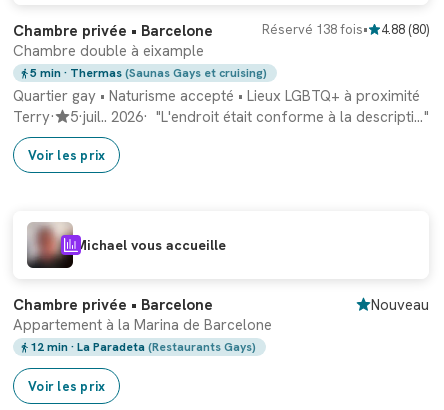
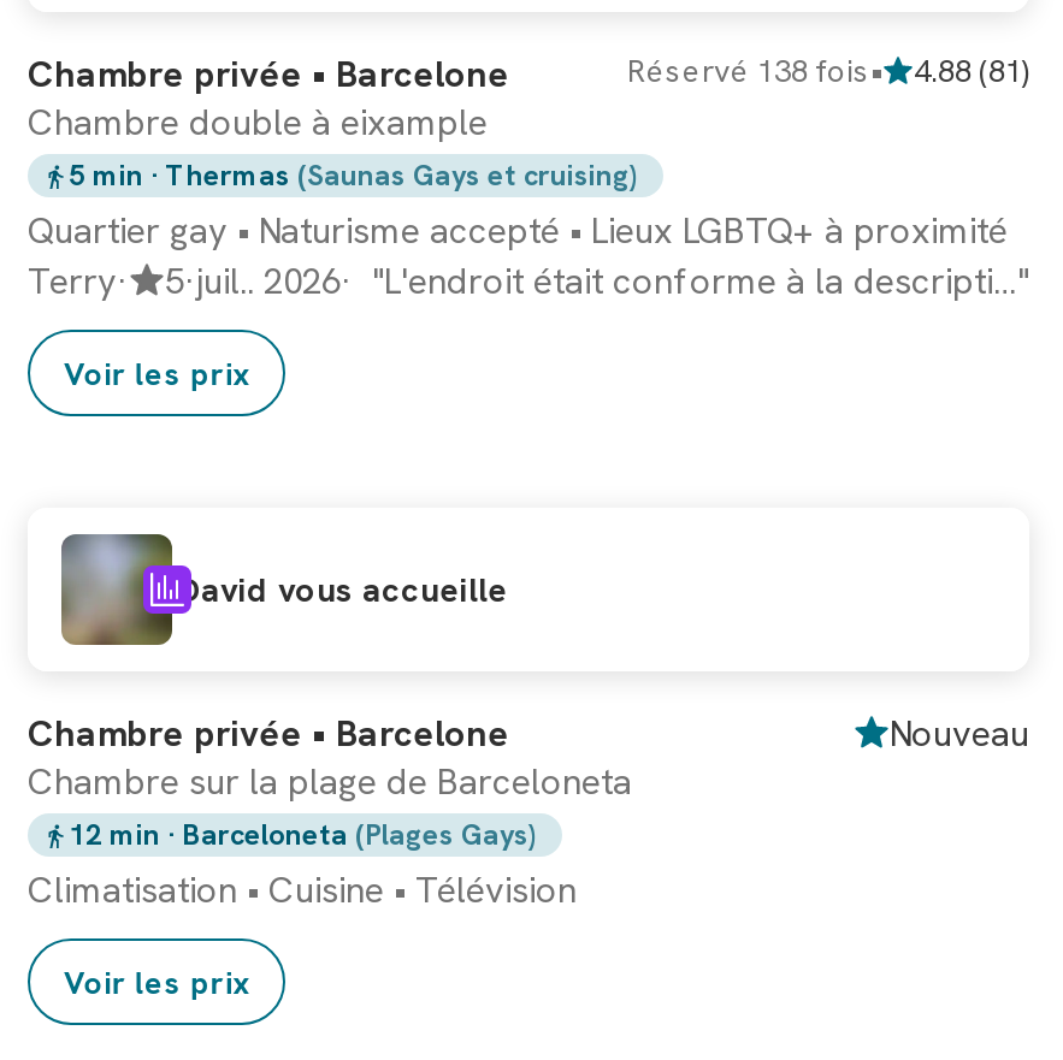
- Réservé 138 fois • 4.88 (80)
+ Réservé 138 fois • 4.88 (81)

- [image]
- Michael vous accueille
+ [image]
+ David vous accueille

- Appartement à la Marina de Barcelone
- 12 min · La Paradeta (Restaurants Gays)
+ Chambre sur la plage de Barceloneta
+ 12 min · Barceloneta (Plages Gays)
+ Climatisation • Cuisine • Télévision
